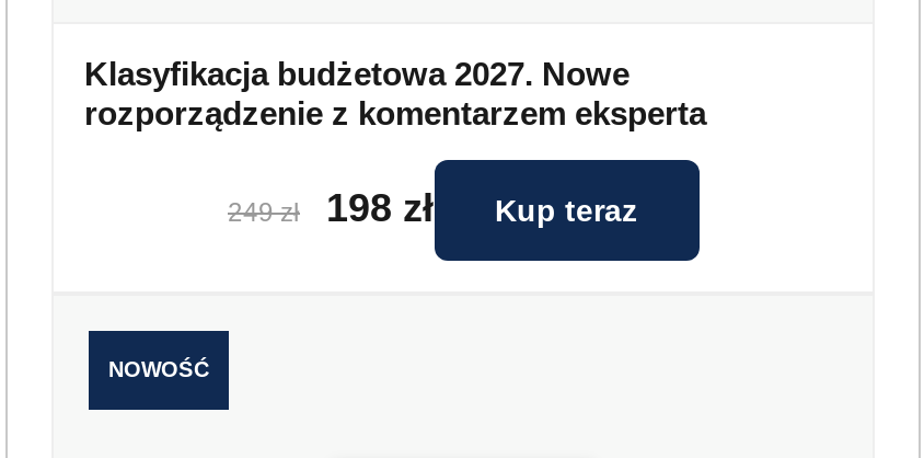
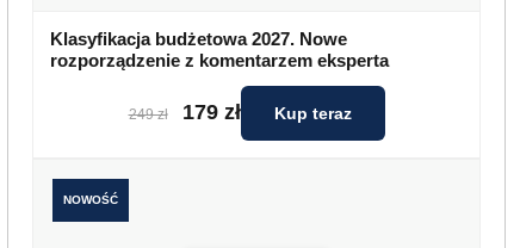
- 198 zł
+ 179 zł
